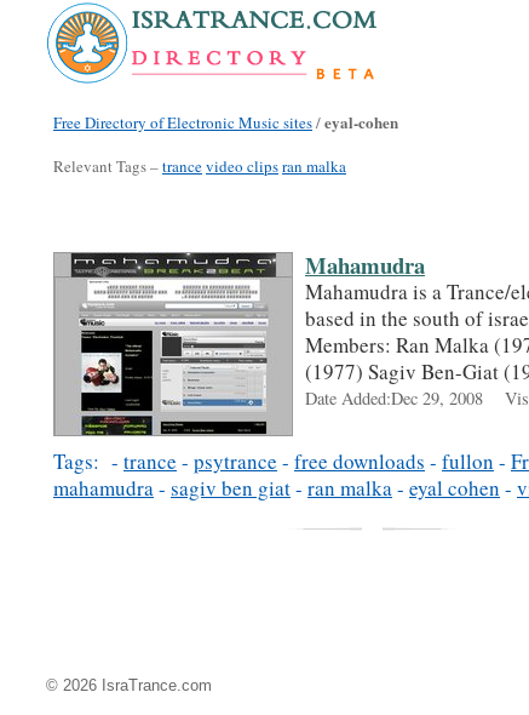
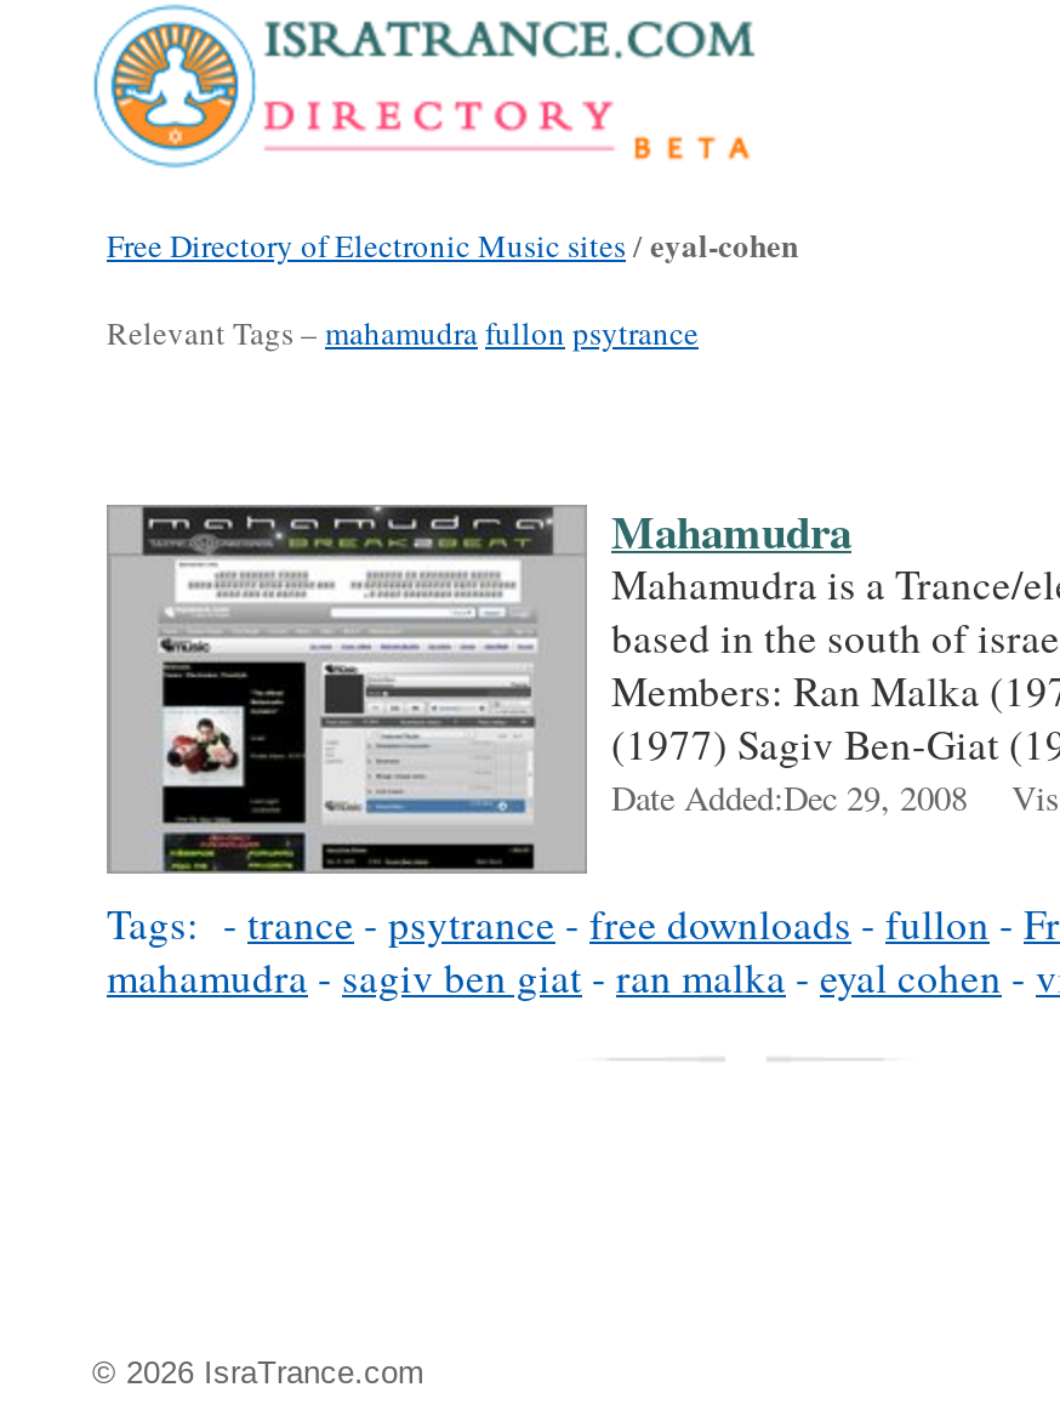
- Relevant Tags – trance video clips ran malka
+ Relevant Tags – mahamudra fullon psytrance
